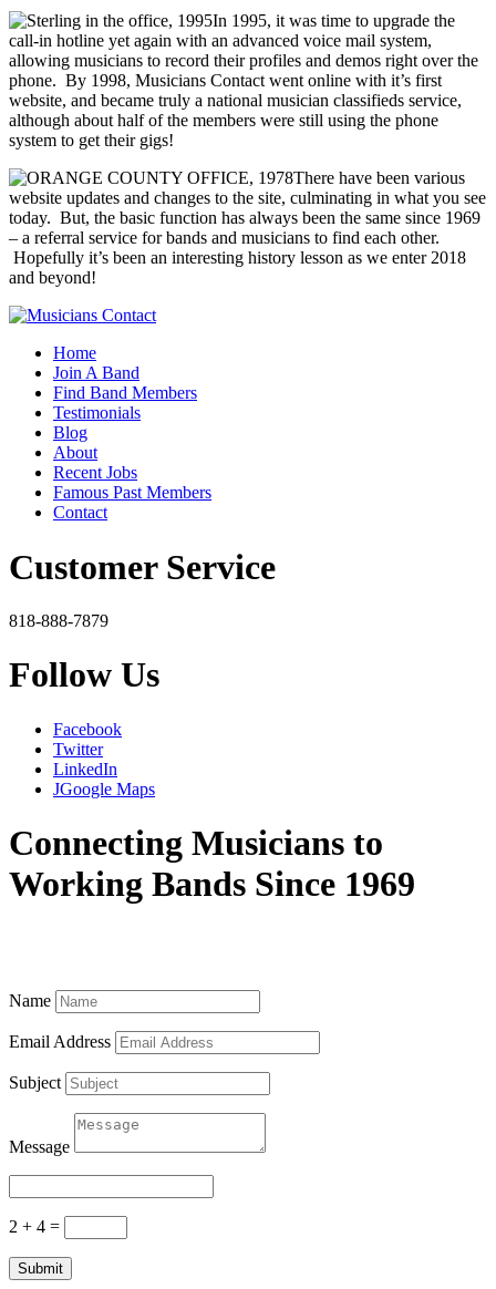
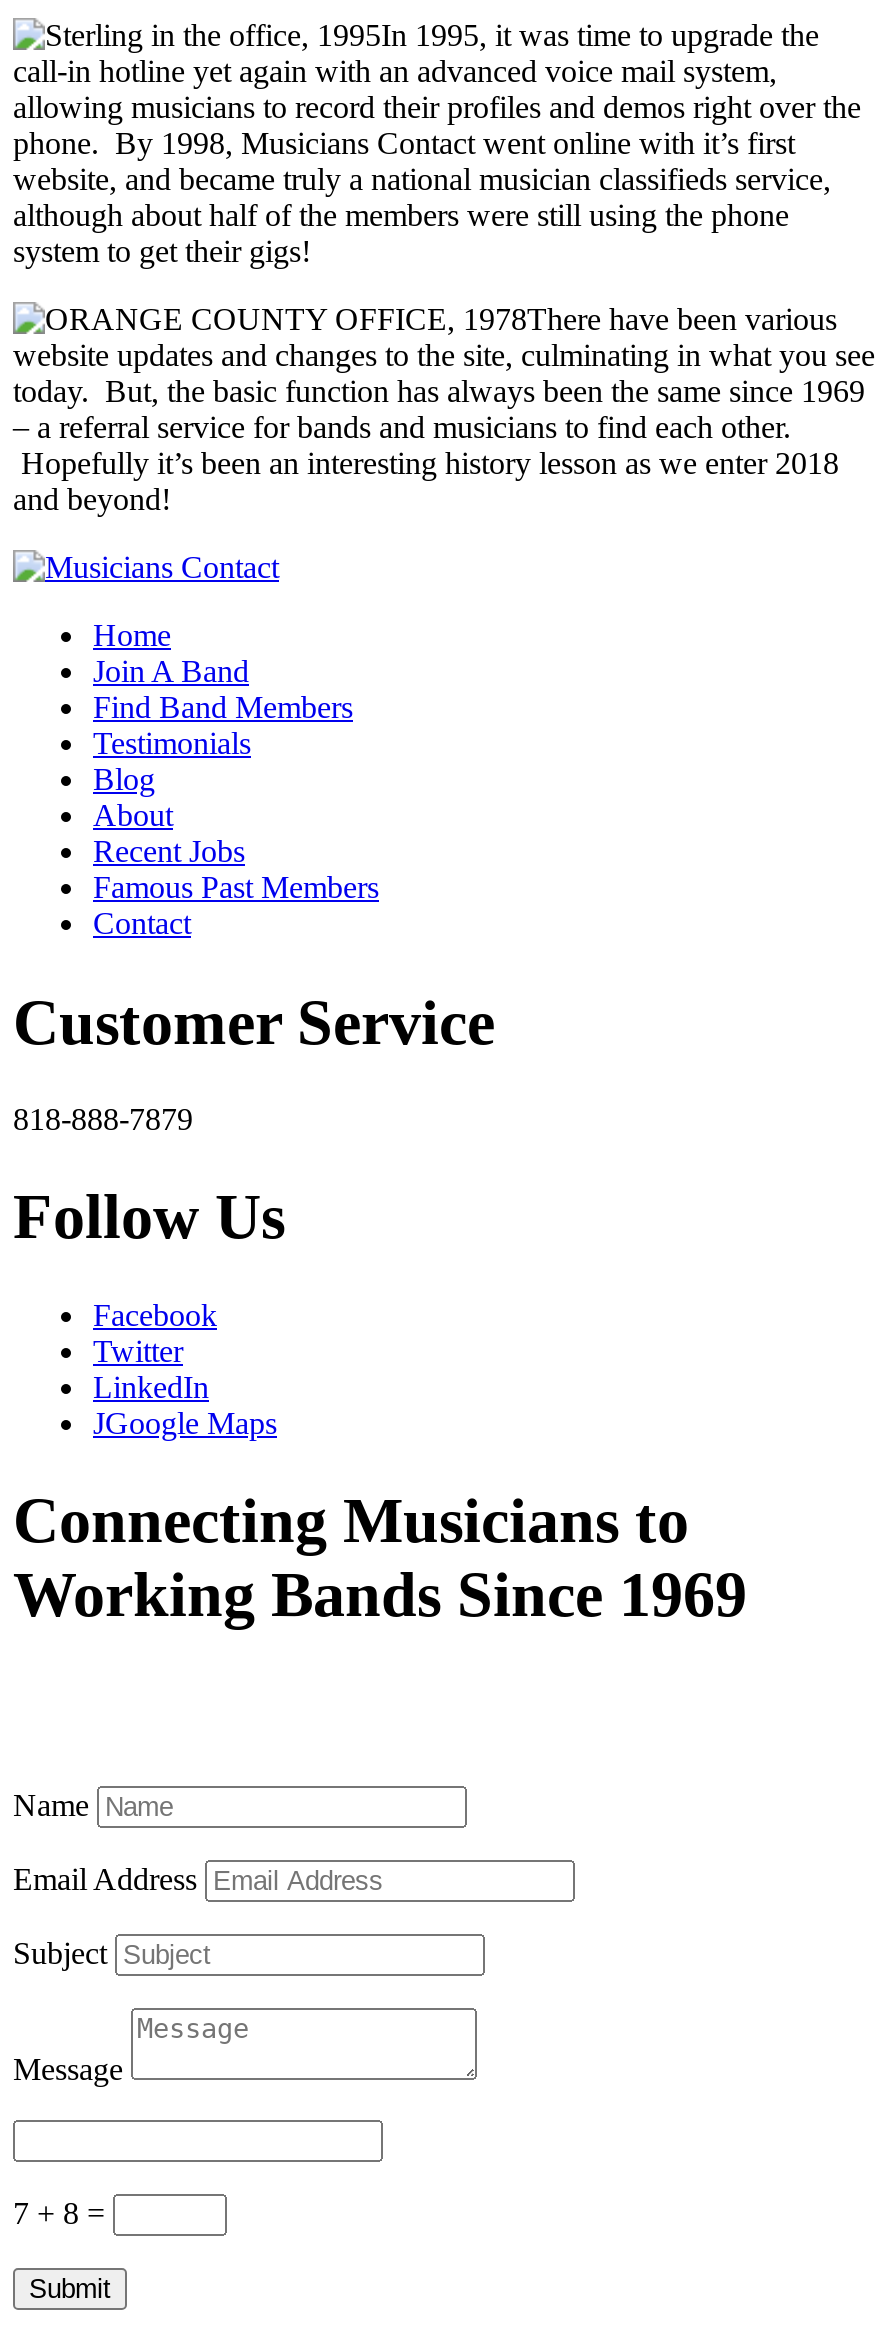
- 2 + 4 =
+ 7 + 8 =
